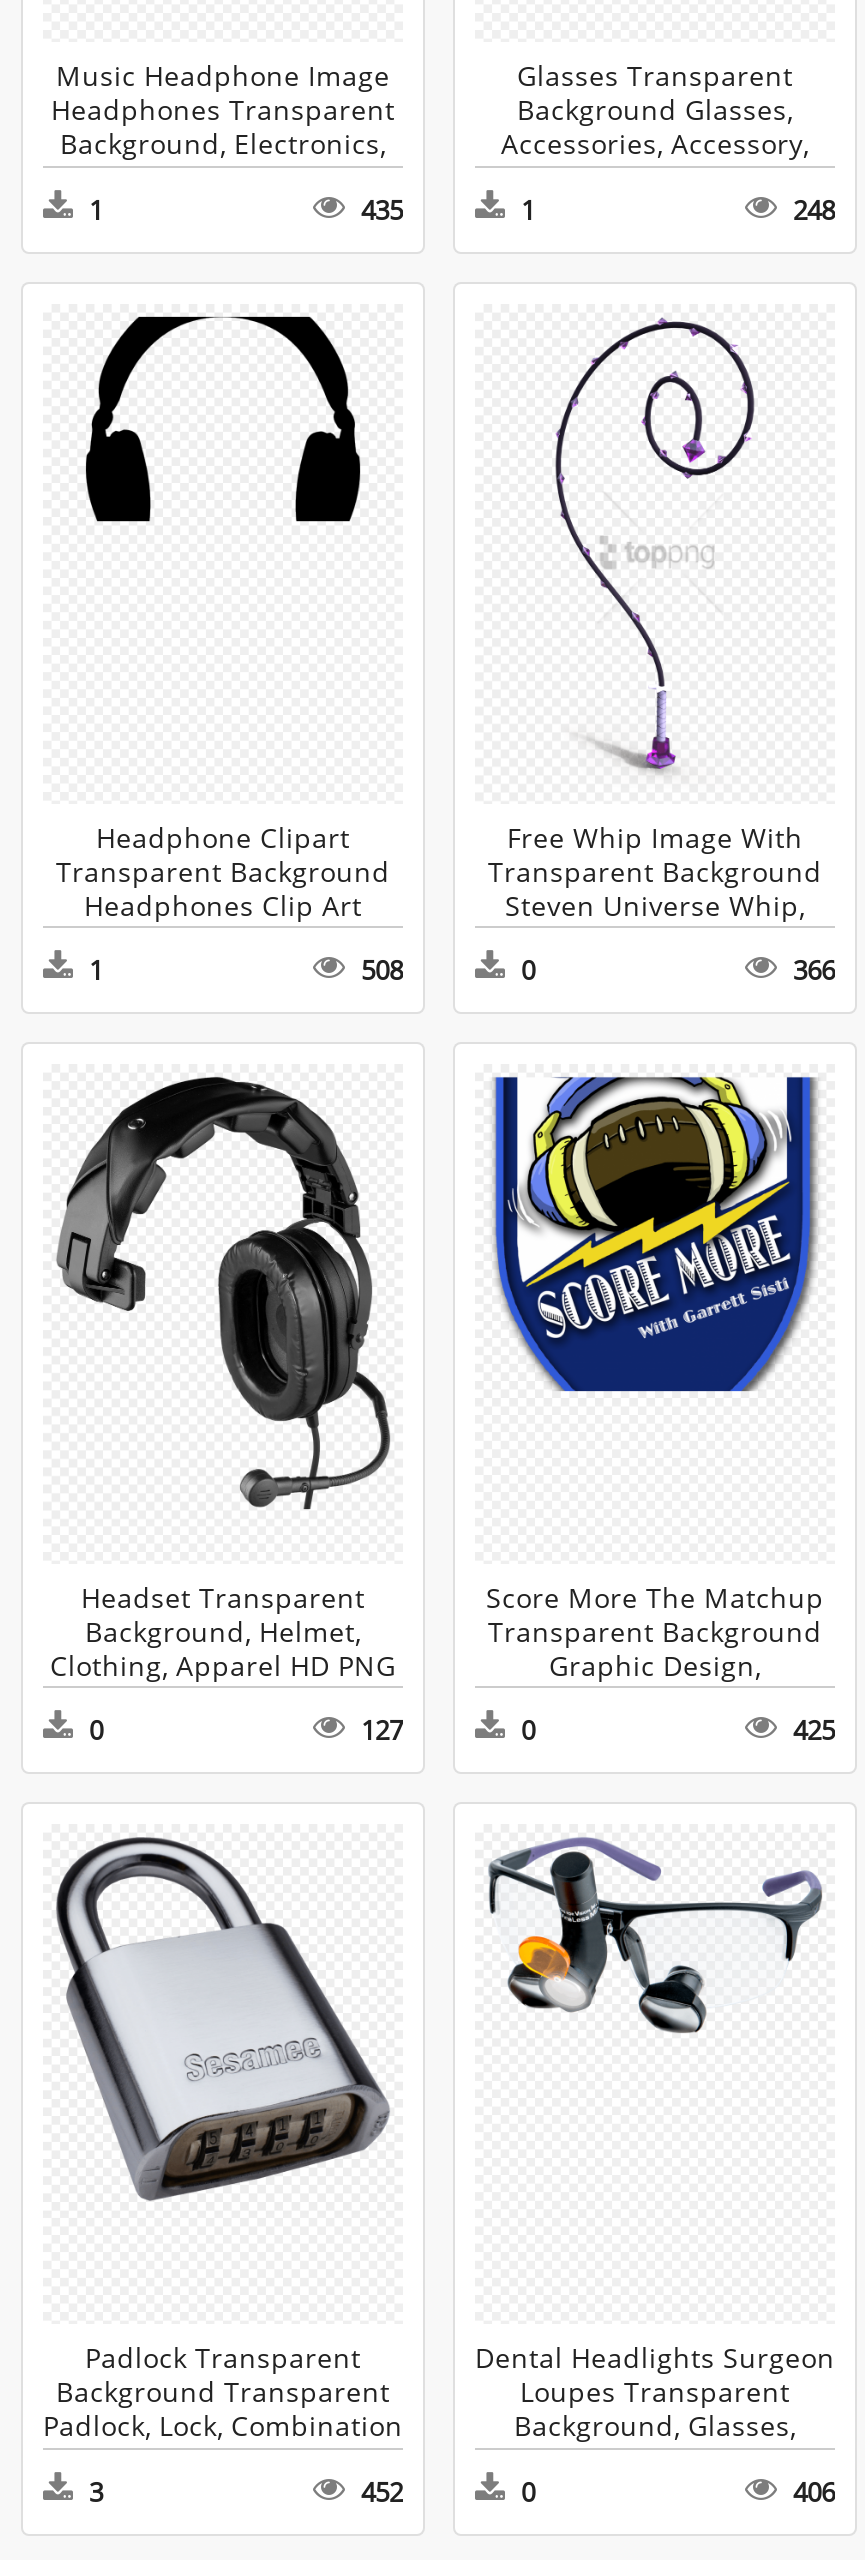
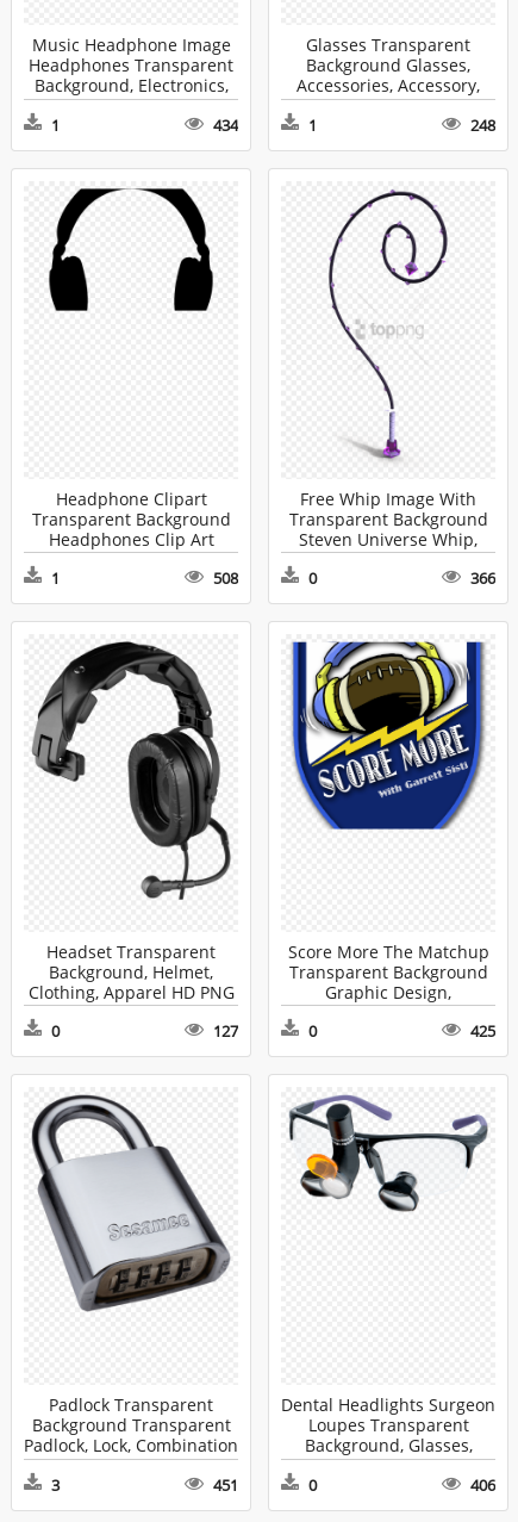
- 435
+ 434

- 452
+ 451
